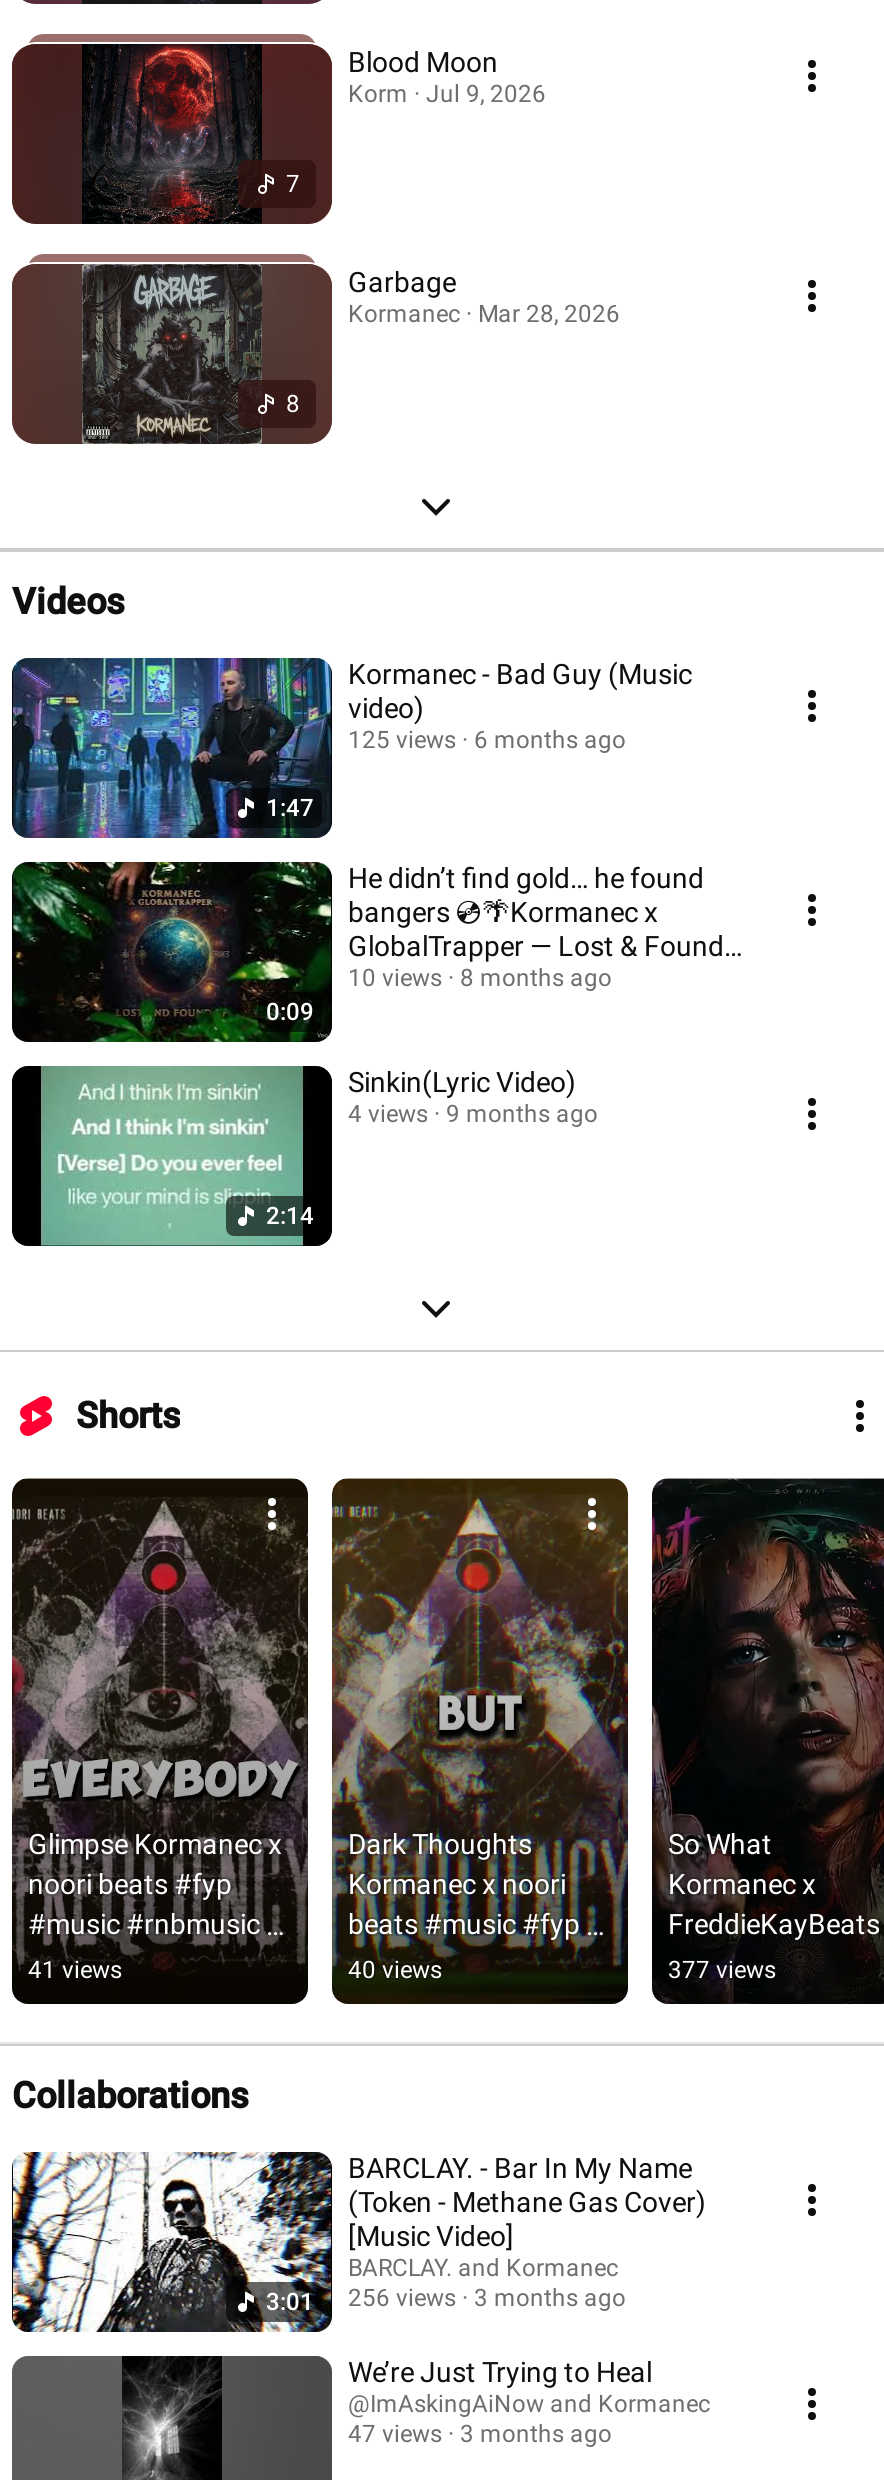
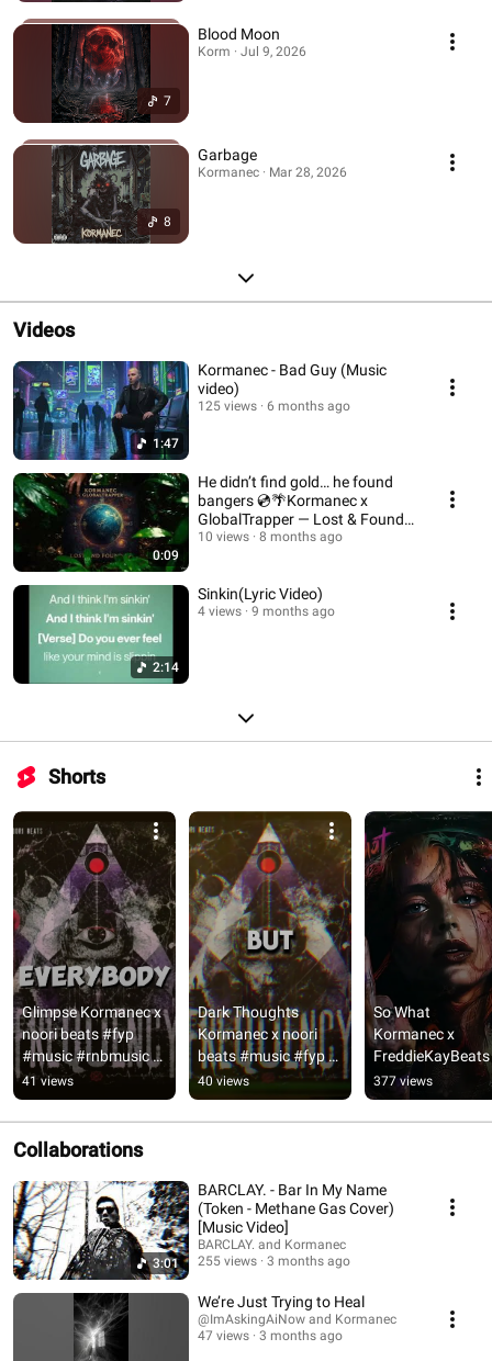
- 3:01 256 views 3 months ago
+ 3:01 255 views 3 months ago
